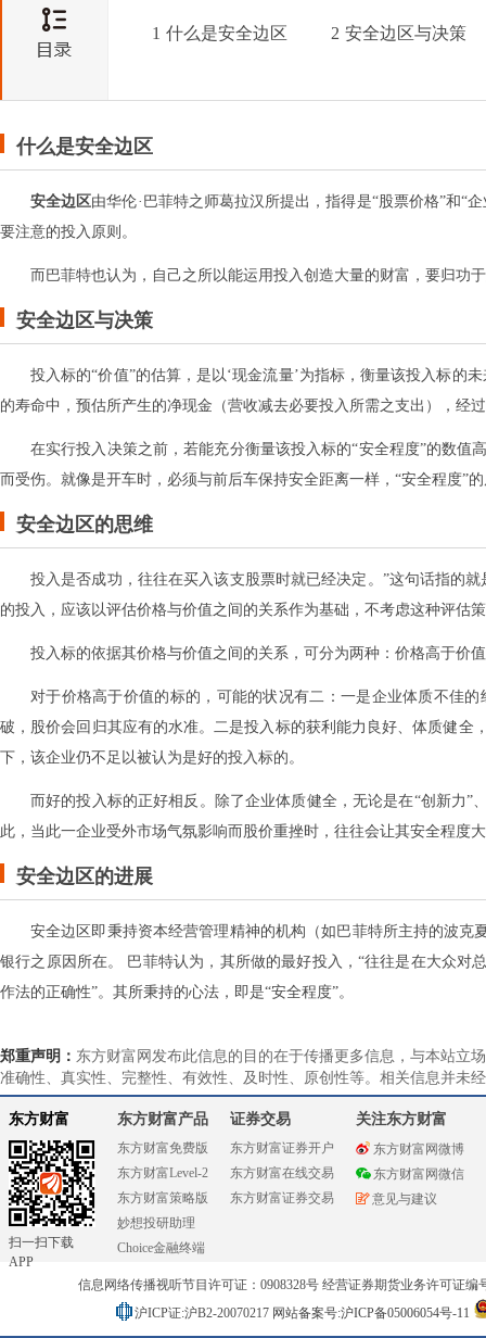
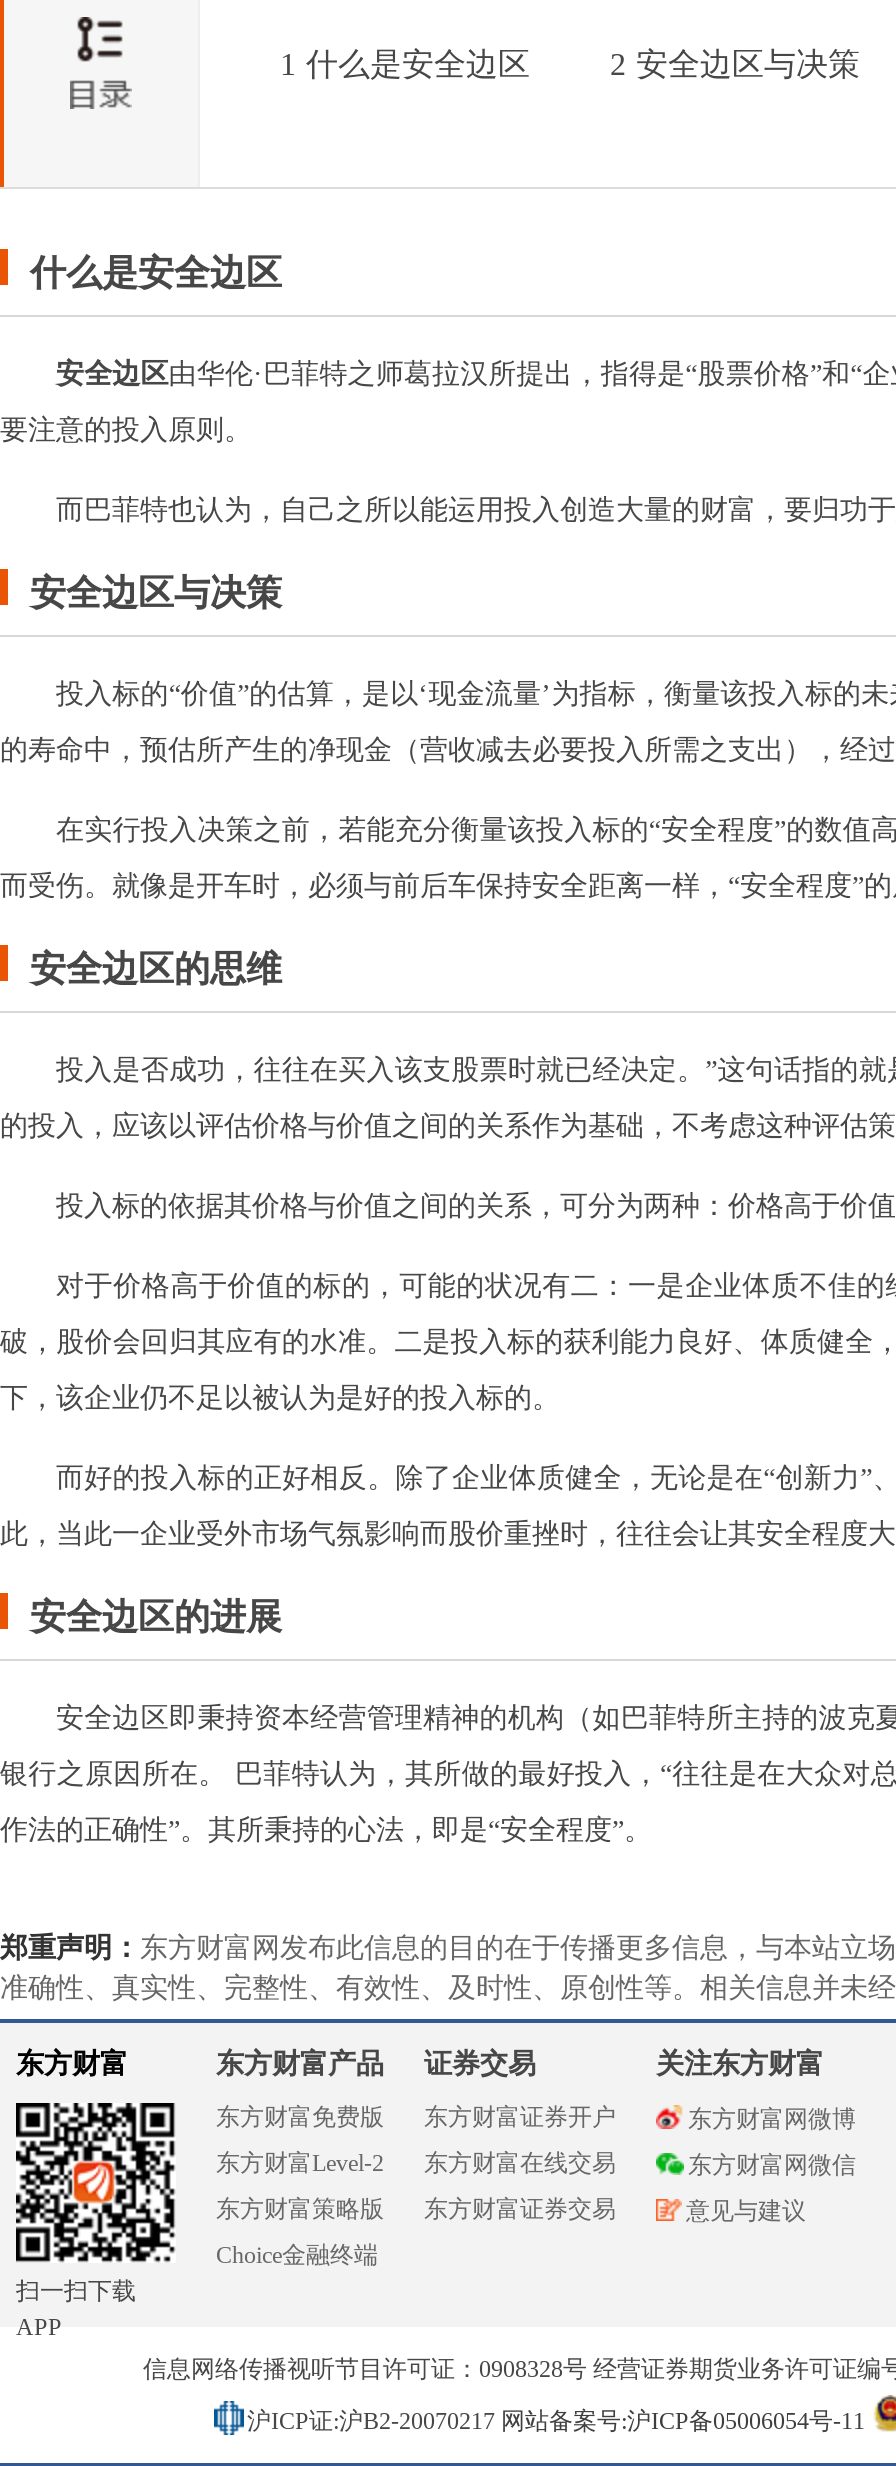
- 妙想投研助理

moved up: Choice金融终端
